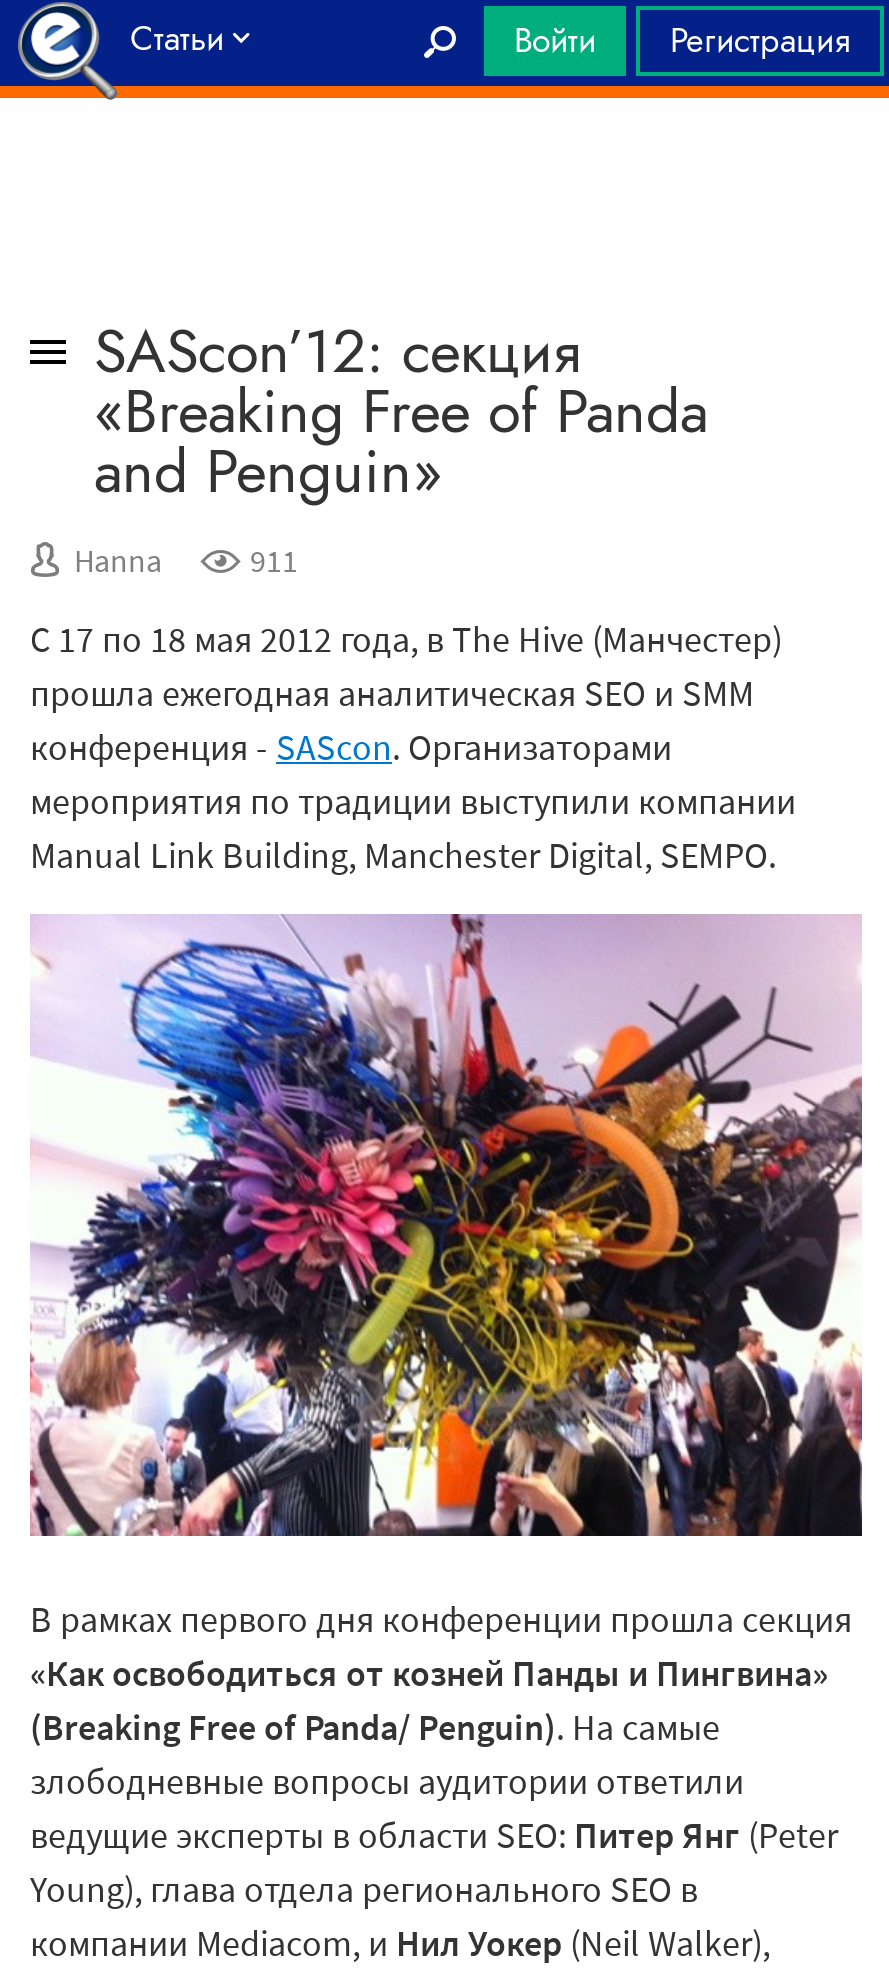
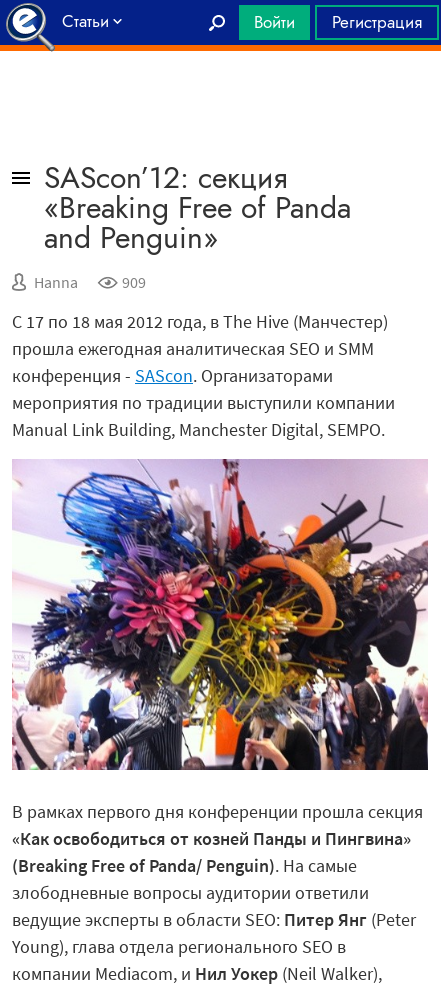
- 911
+ 909
